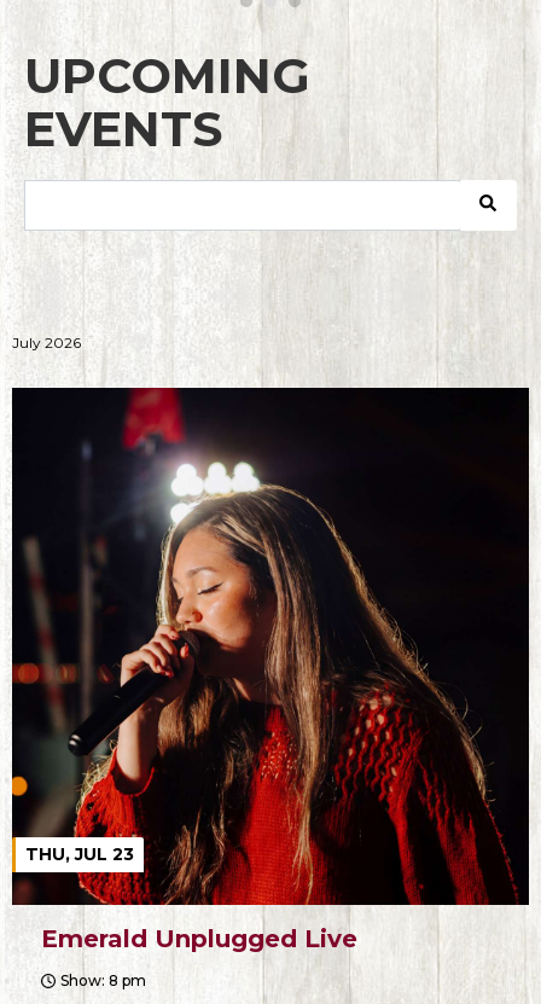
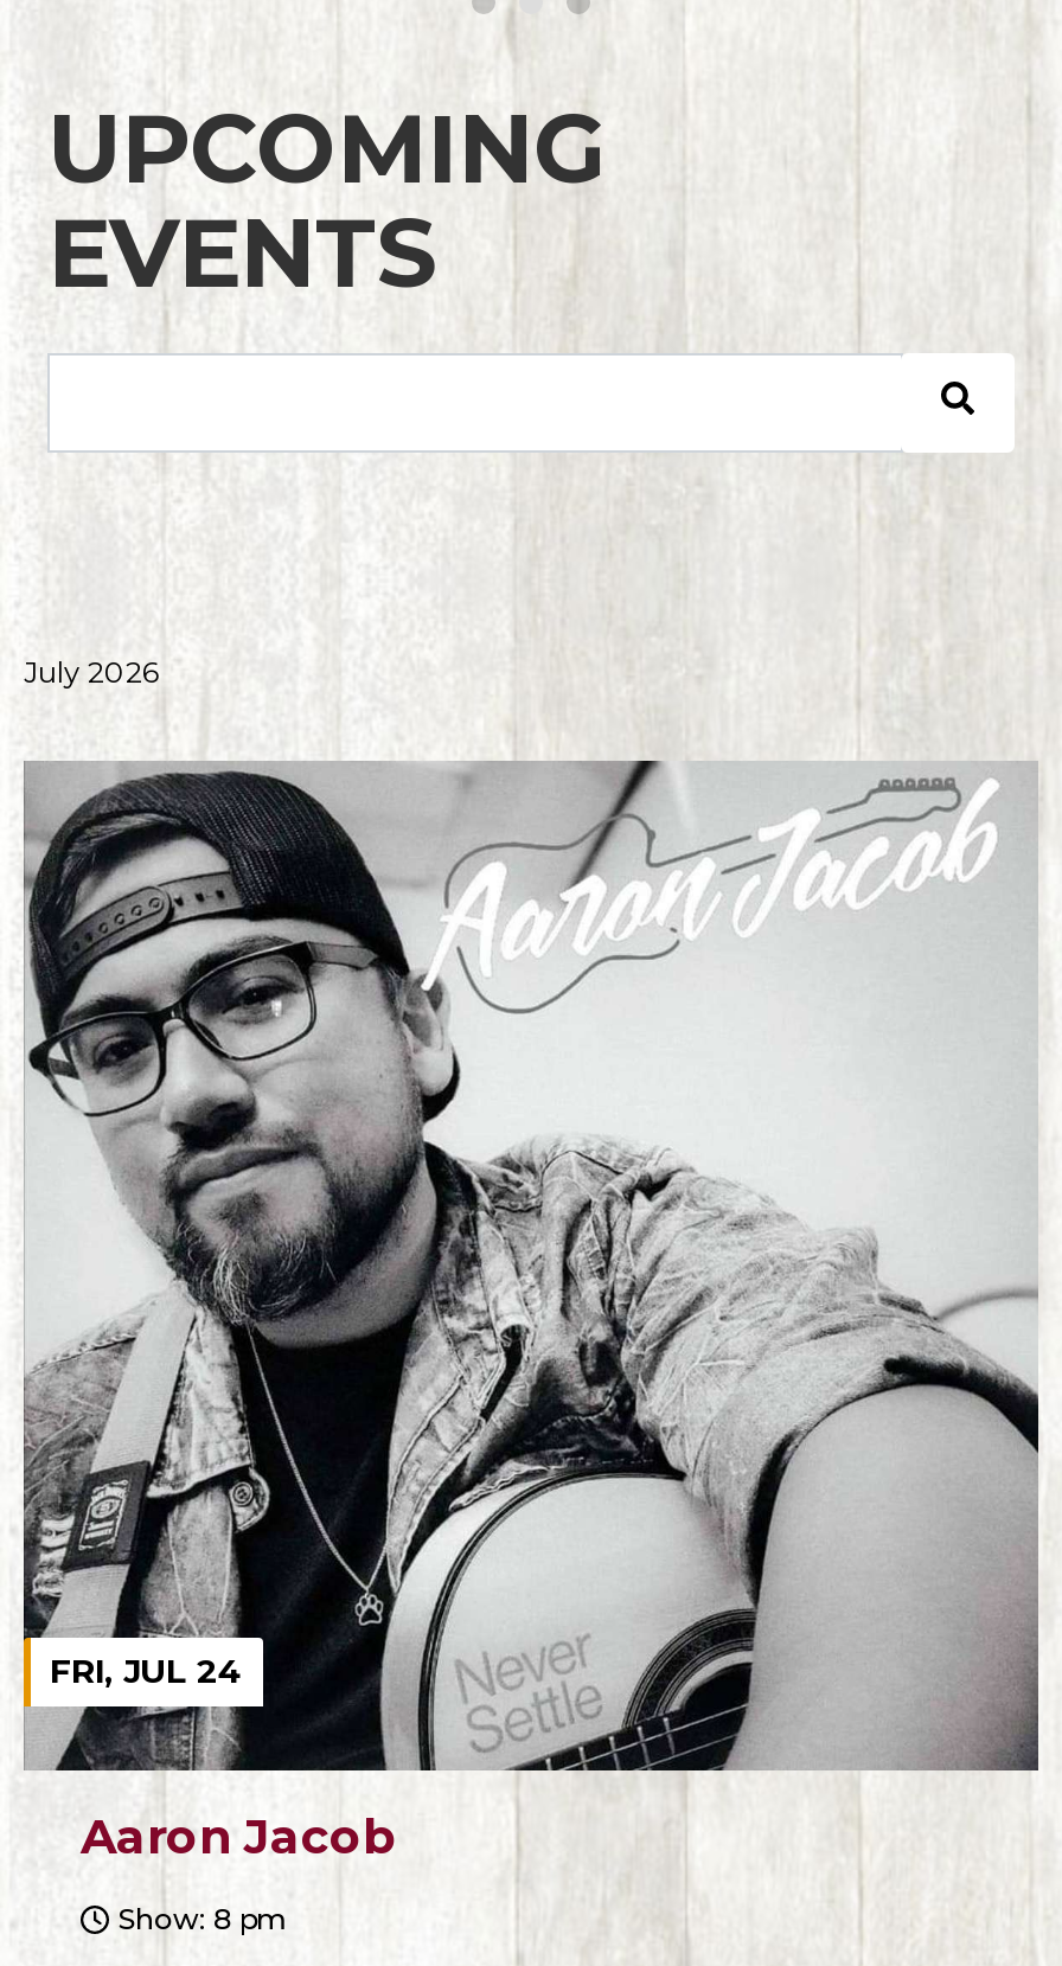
- [image]
- THU, JUL 23
+ [image]
+ FRI, JUL 24

- Emerald Unplugged Live
+ Aaron Jacob
